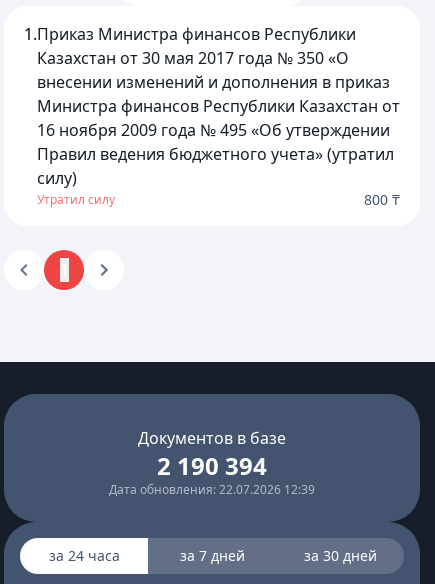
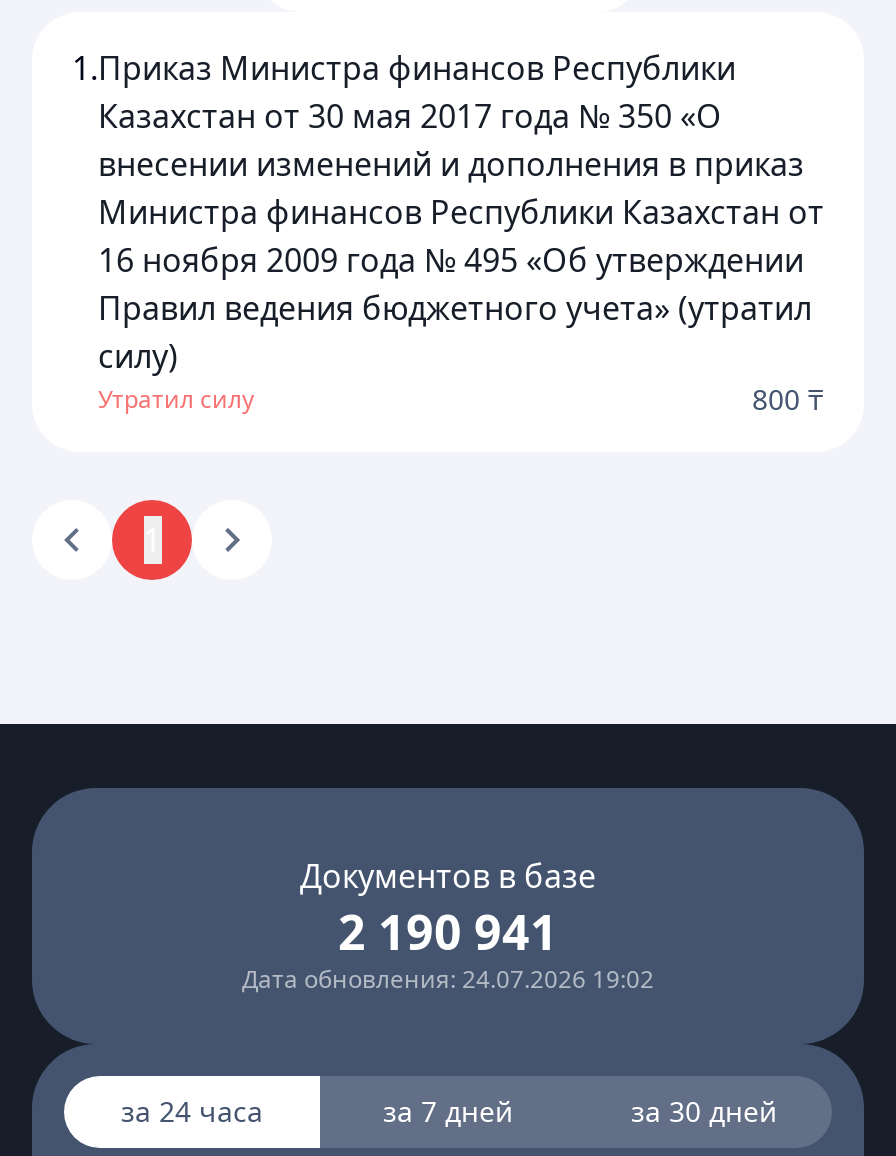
- 2 190 394
+ 2 190 941

- Дата обновления: 22.07.2026 12:39
+ Дата обновления: 24.07.2026 19:02
